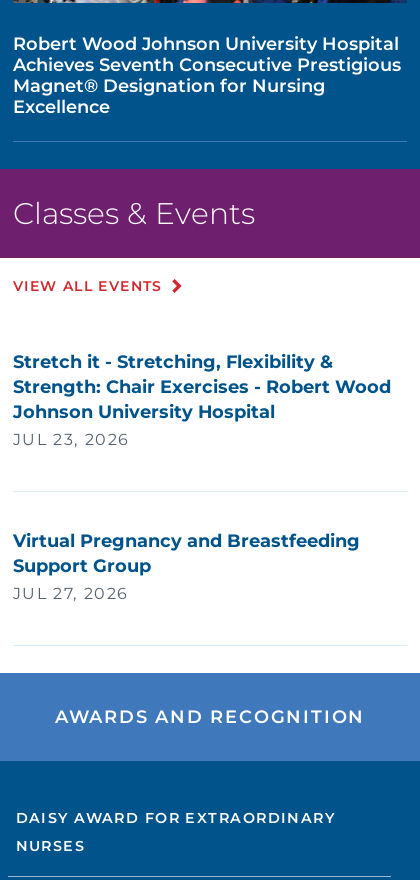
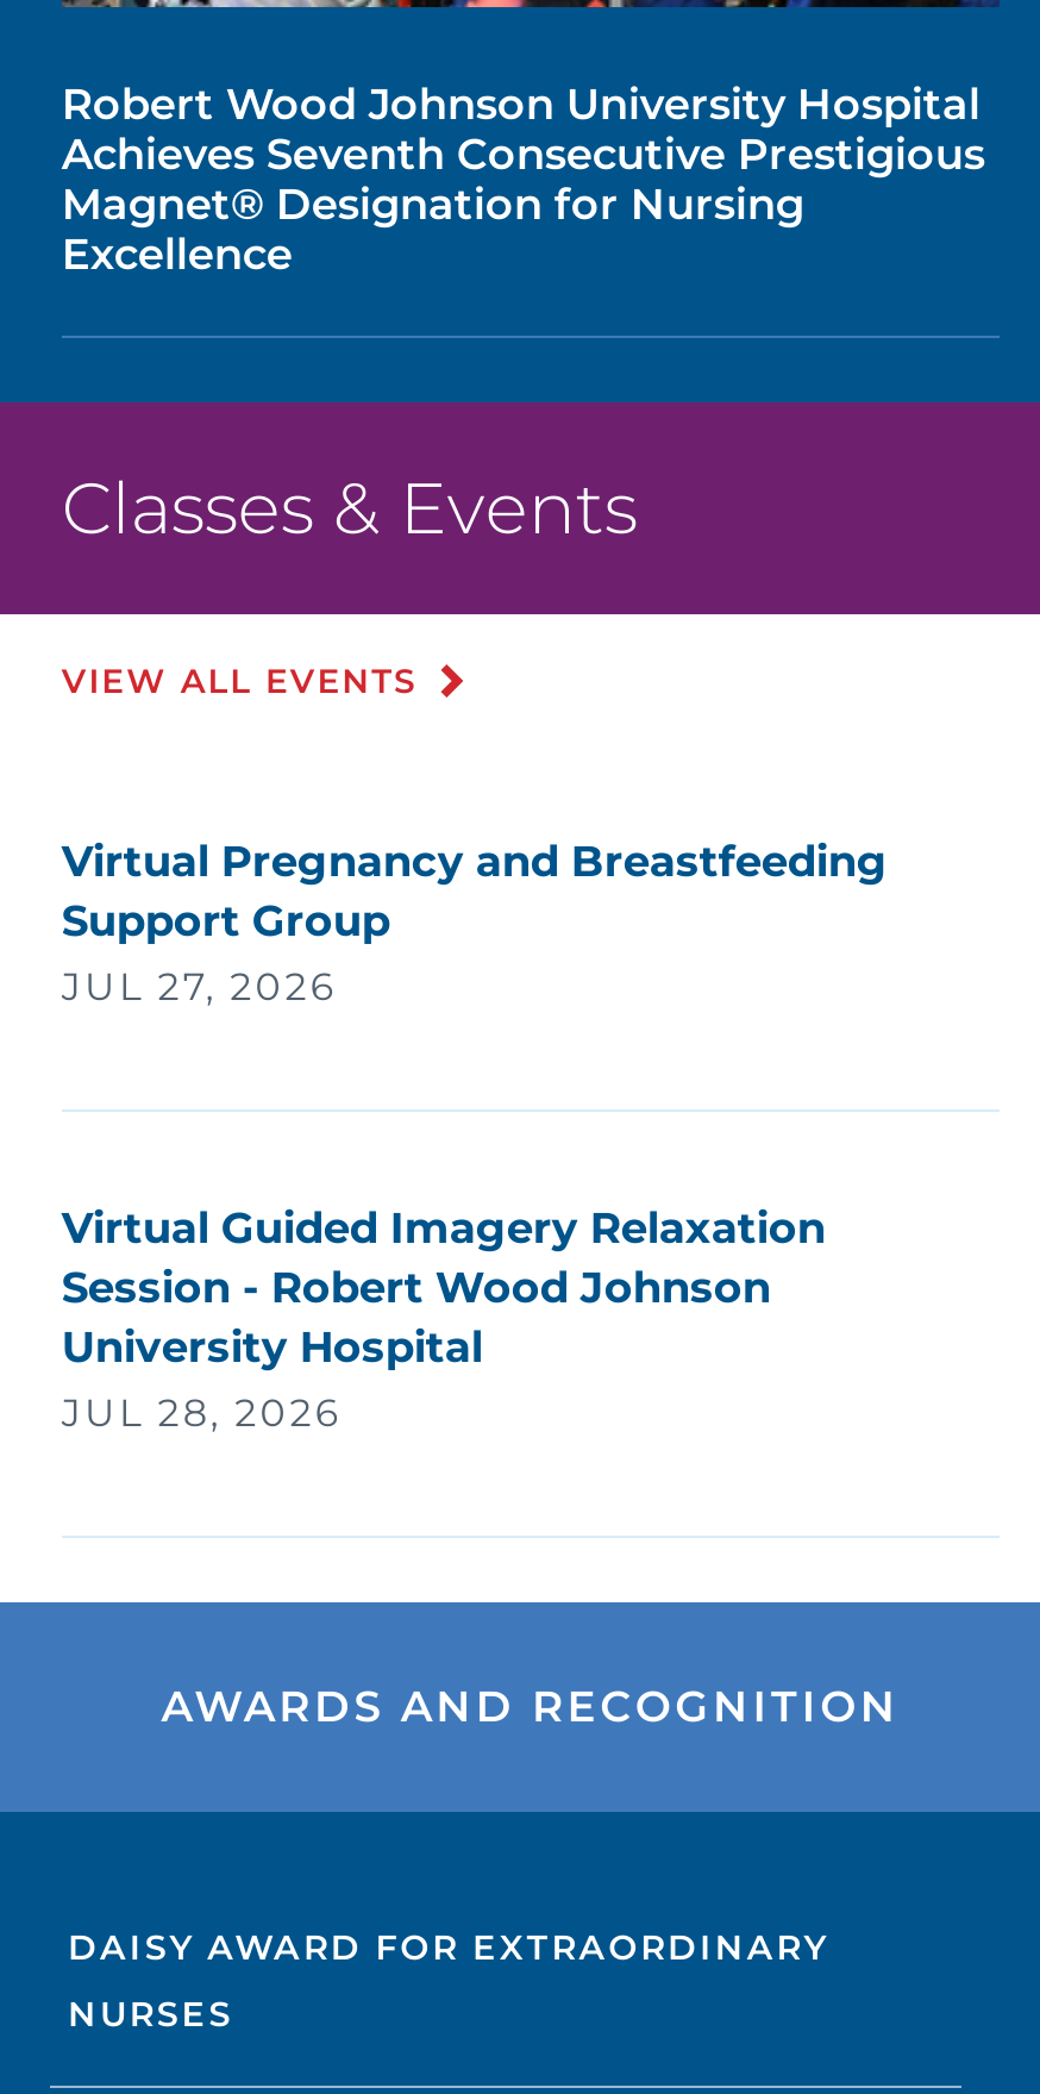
- Stretch it - Stretching, Flexibility &
- Strength: Chair Exercises - Robert Wood
- Johnson University Hospital
- JUL 23, 2026

moved up: Virtual Pregnancy and Breastfeeding | Support Group | JUL 27, 2026

+ Virtual Guided Imagery Relaxation
+ Session - Robert Wood Johnson
+ University Hospital
+ JUL 28, 2026
